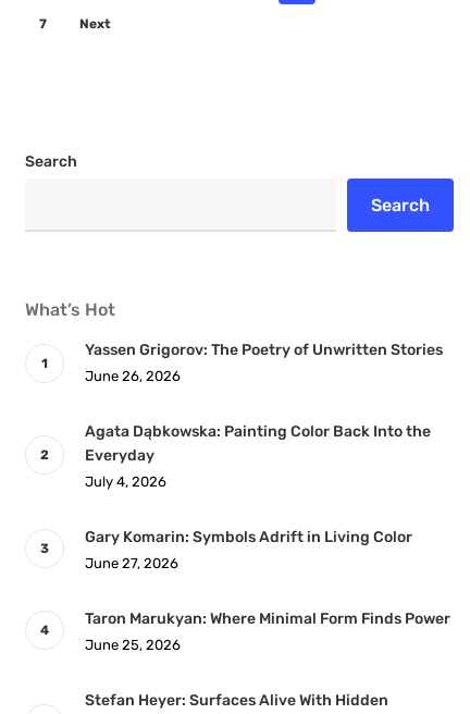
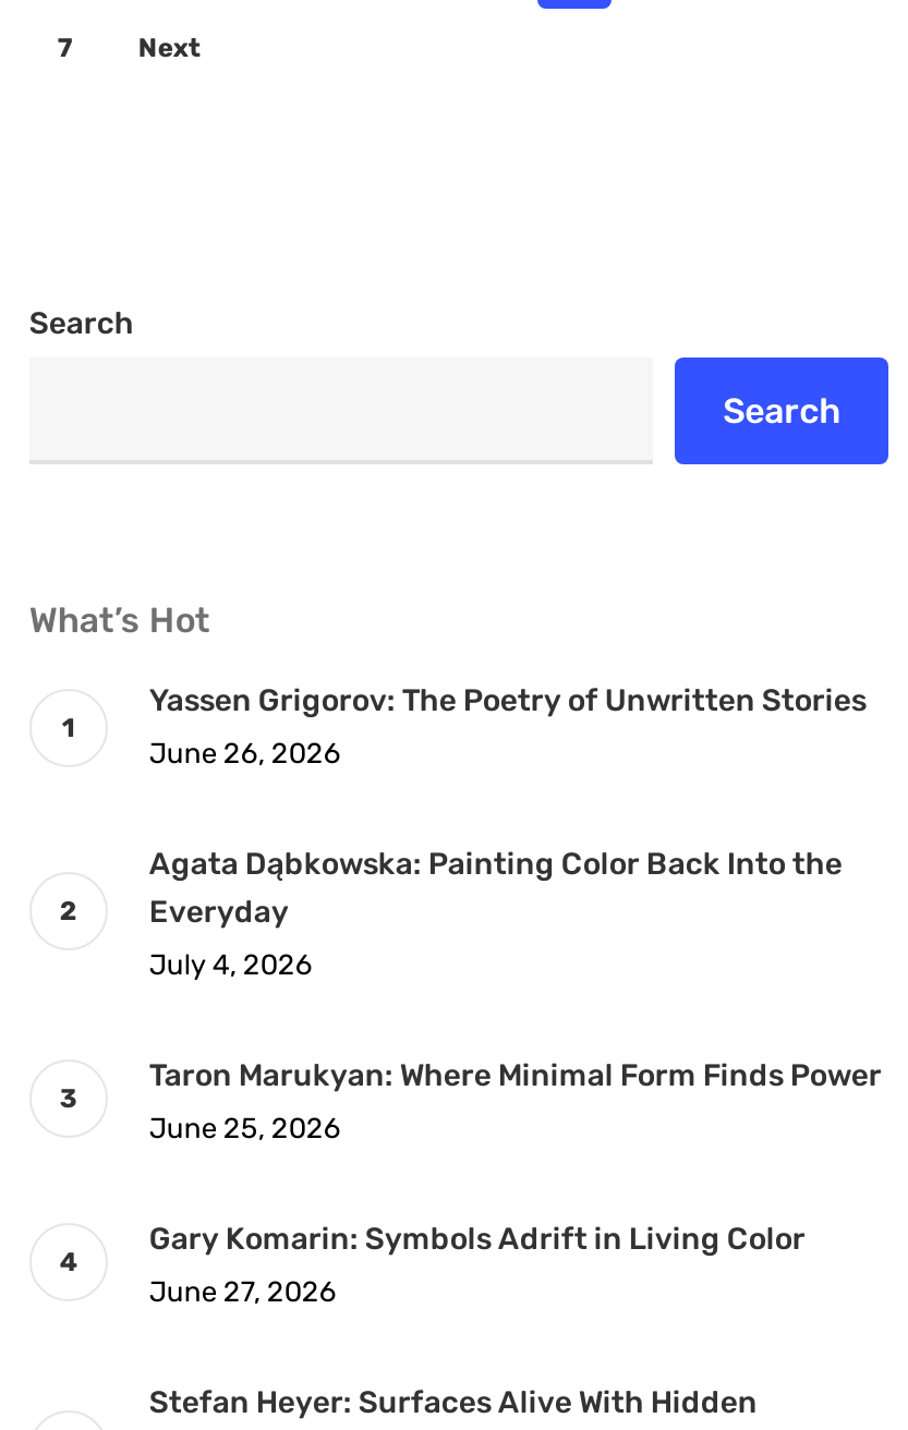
moved down: Gary Komarin: Symbols Adrift in Living Color | June 27, 2026

moved up: Taron Marukyan: Where Minimal Form Finds Power | June 25, 2026
